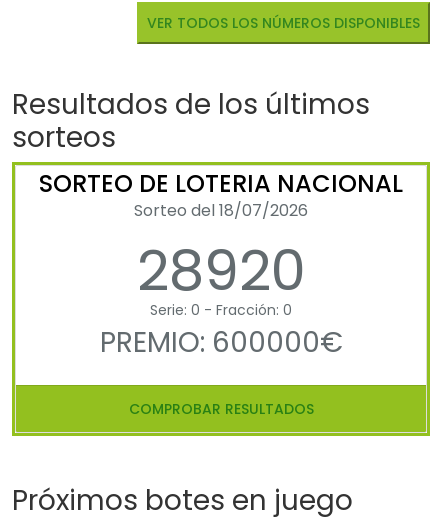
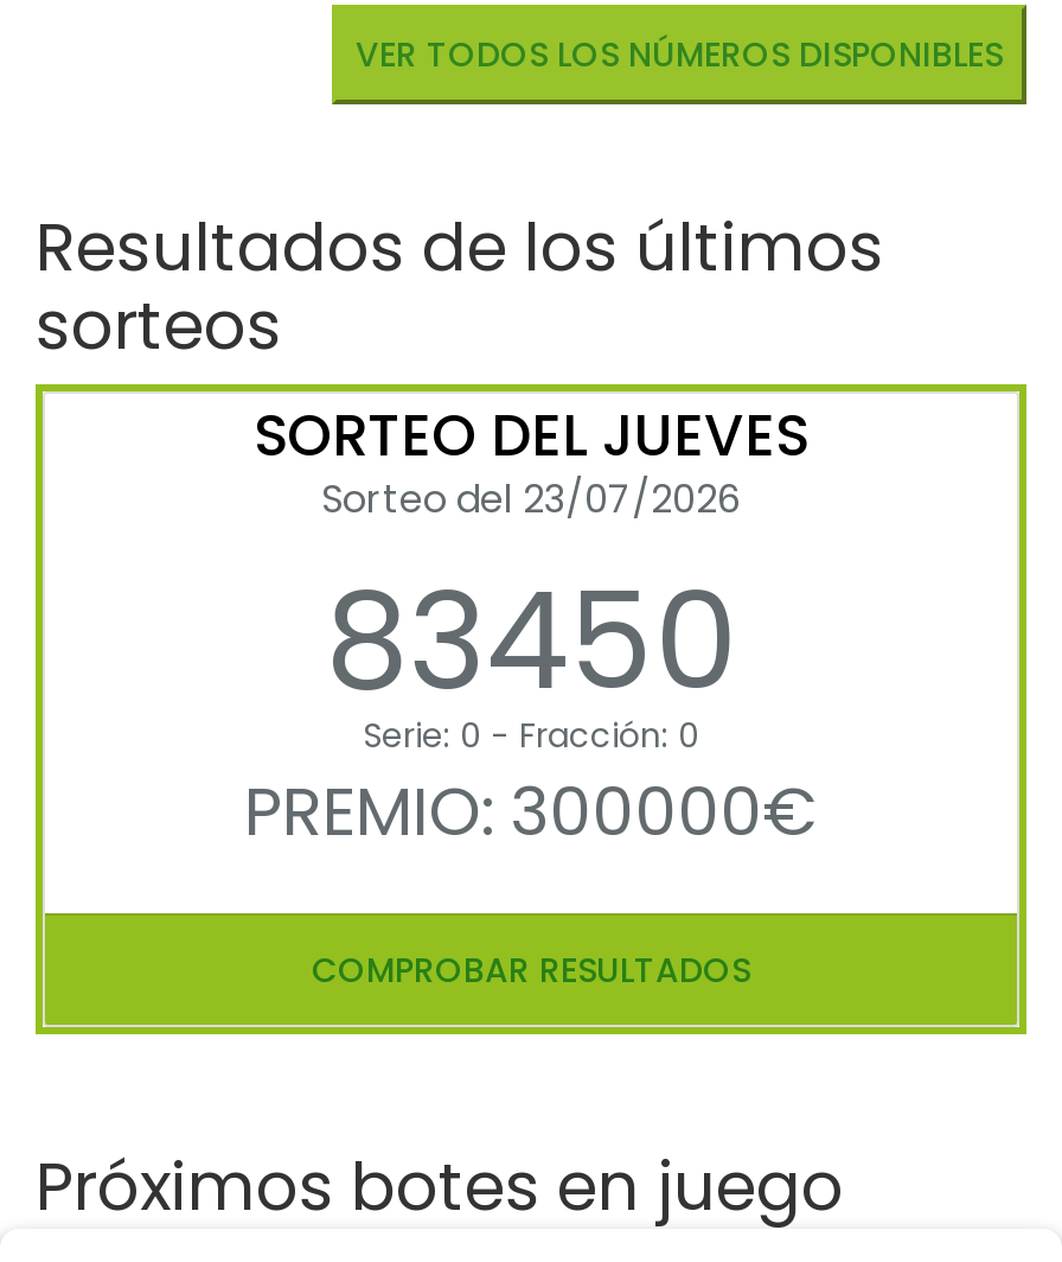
- SORTEO DE LOTERIA NACIONAL
- Sorteo del 18/07/2026
- 28920
+ SORTEO DEL JUEVES
+ Sorteo del 23/07/2026
+ 83450

- PREMIO: 600000€
+ PREMIO: 300000€
